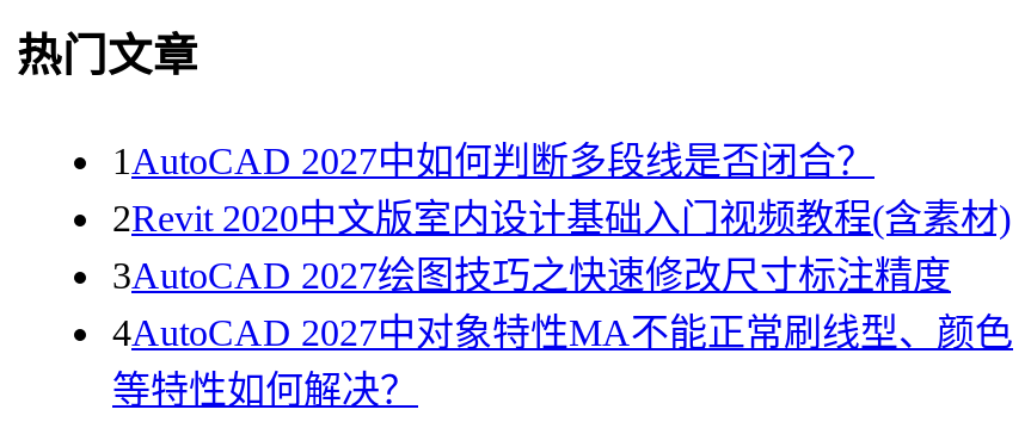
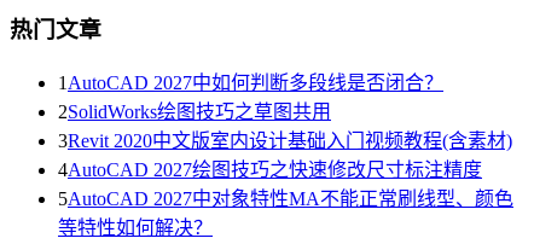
- 2Revit 2020中文版室内设计基础入门视频教程(含素材)
- 3AutoCAD 2027绘图技巧之快速修改尺寸标注精度
- 4AutoCAD 2027中对象特性MA不能正常刷线型、颜色
+ 2SolidWorks绘图技巧之草图共用
+ 3Revit 2020中文版室内设计基础入门视频教程(含素材)
+ 4AutoCAD 2027绘图技巧之快速修改尺寸标注精度
+ 5 AutoCAD 2027中对象特性MA不能正常刷线型、颜色
